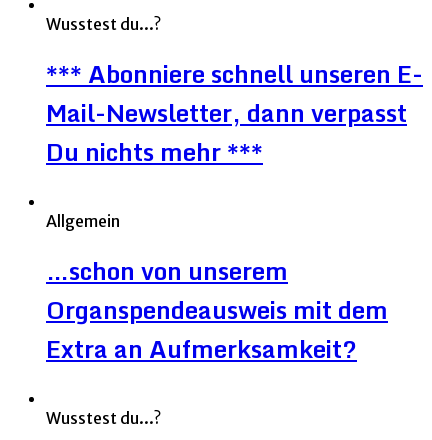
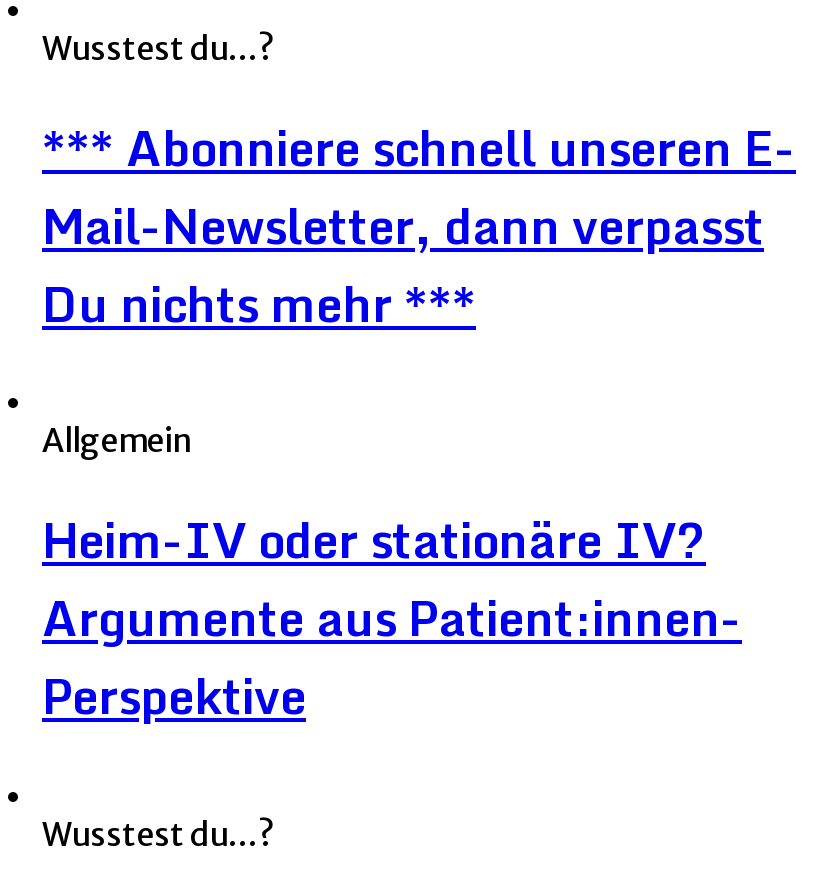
- …schon von unserem
- Organspendeausweis mit dem
- Extra an Aufmerksamkeit?
+ Heim-IV oder stationäre IV?
+ Argumente aus Patient:innen-
+ Perspektive
